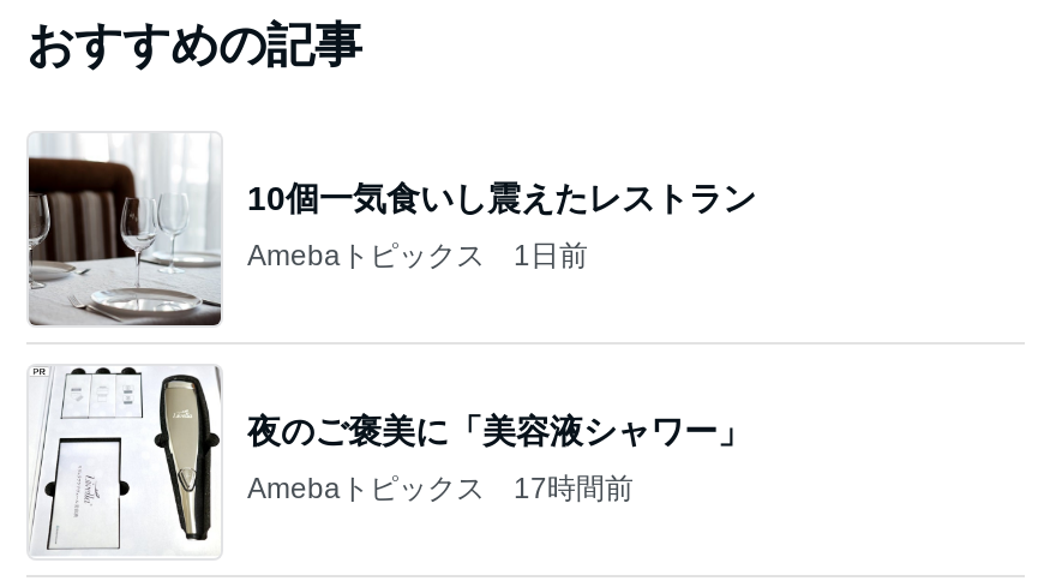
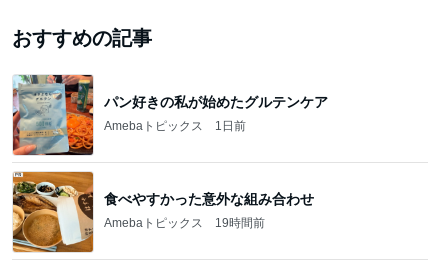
- [image]
- 10個一気食いし震えたレストラン
+ [image]
+ パン好きの私が始めたグルテンケア

- [image]
- 夜のご褒美に「美容液シャワー」
+ [image]
+ 食べやすかった意外な組み合わせ

- Amebaトピックス 17時間前
+ Amebaトピックス 19時間前
